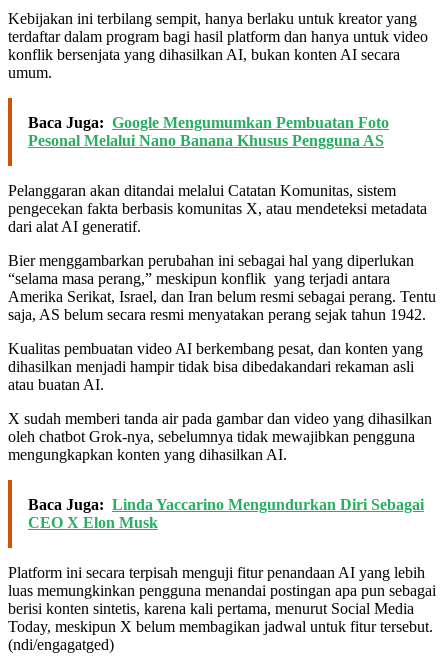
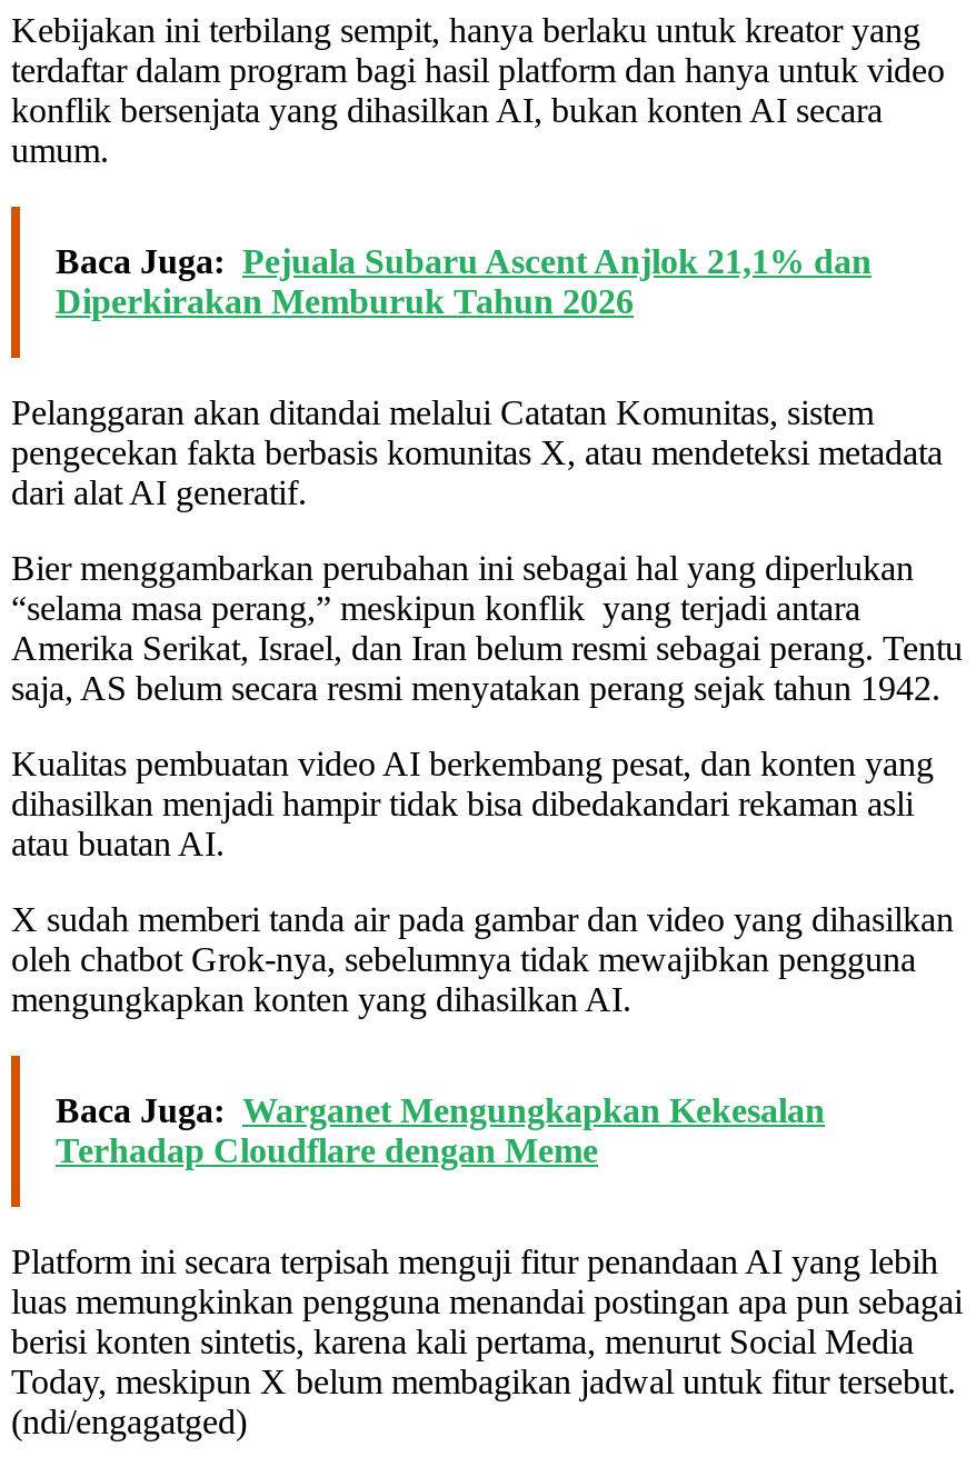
- Baca Juga: Google Mengumumkan Pembuatan Foto
- Pesonal Melalui Nano Banana Khusus Pengguna AS
+ Baca Juga: Pejuala Subaru Ascent Anjlok 21,1% dan
+ Diperkirakan Memburuk Tahun 2026

- Baca Juga: Linda Yaccarino Mengundurkan Diri Sebagai
- CEO X Elon Musk
+ Baca Juga: Warganet Mengungkapkan Kekesalan
+ Terhadap Cloudflare dengan Meme
